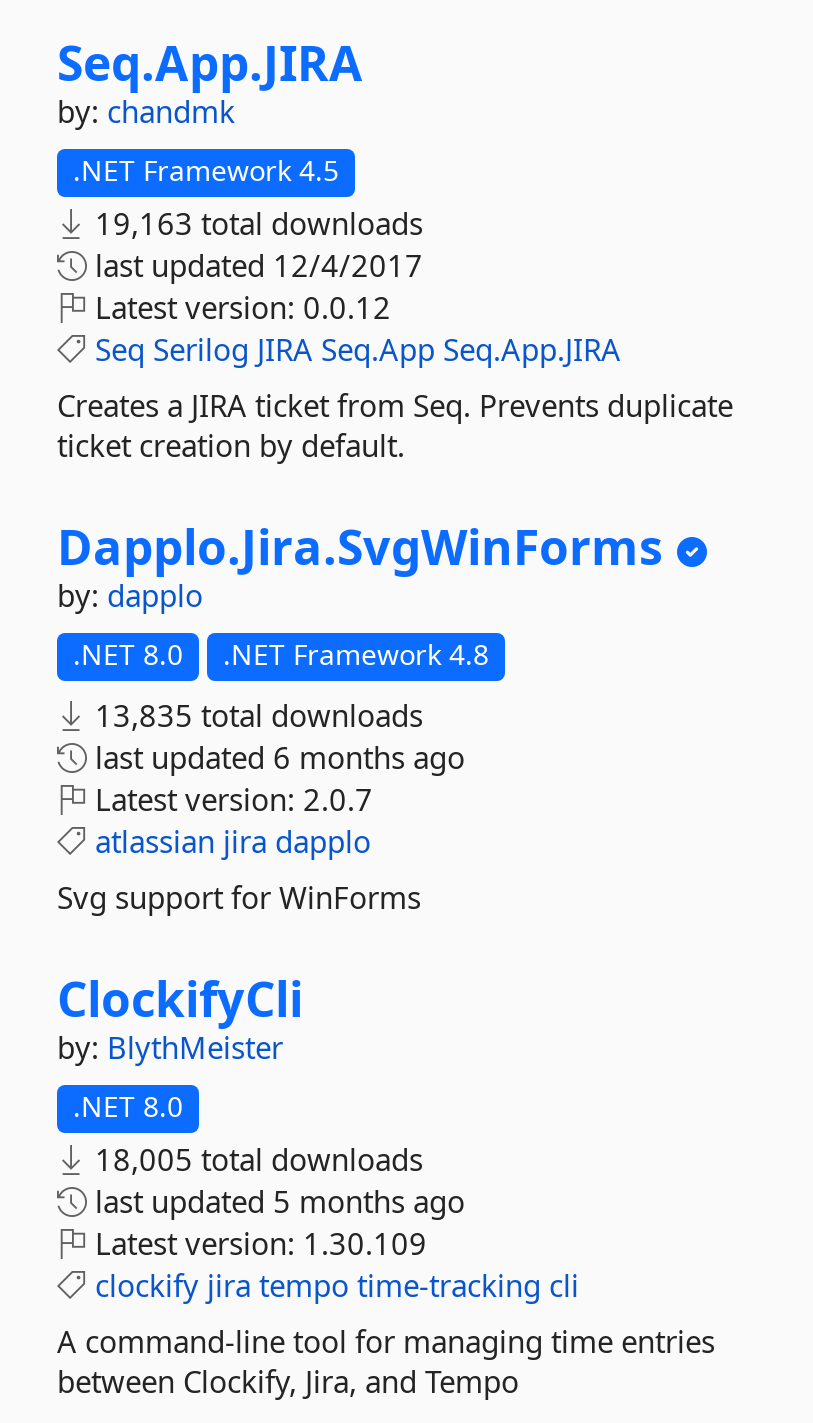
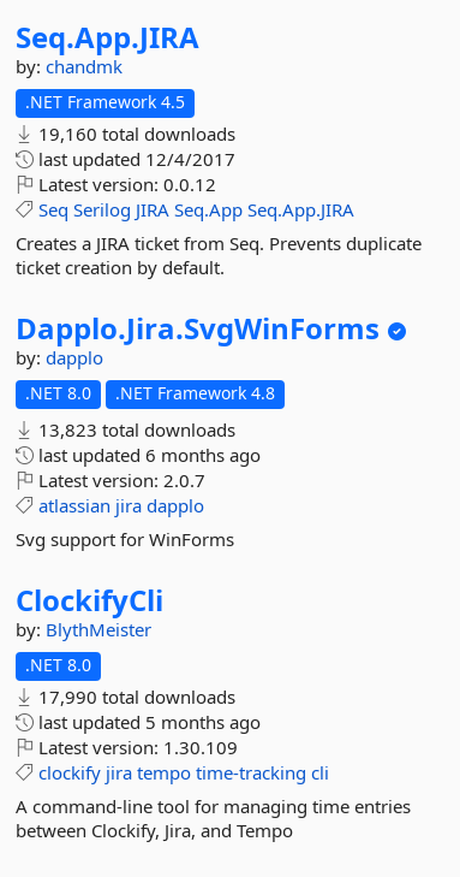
- 19,163 total downloads
+ 19,160 total downloads

- 13,835 total downloads
+ 13,823 total downloads

- 18,005 total downloads
+ 17,990 total downloads
